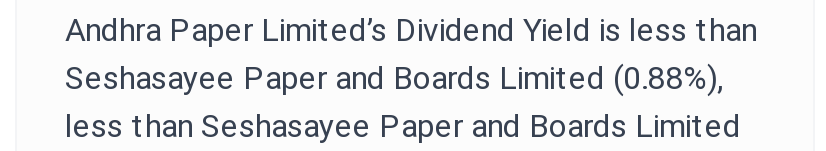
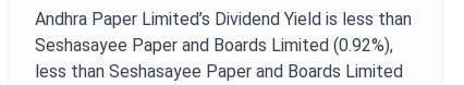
- Seshasayee Paper and Boards Limited (0.88%),
+ Seshasayee Paper and Boards Limited (0.92%),
